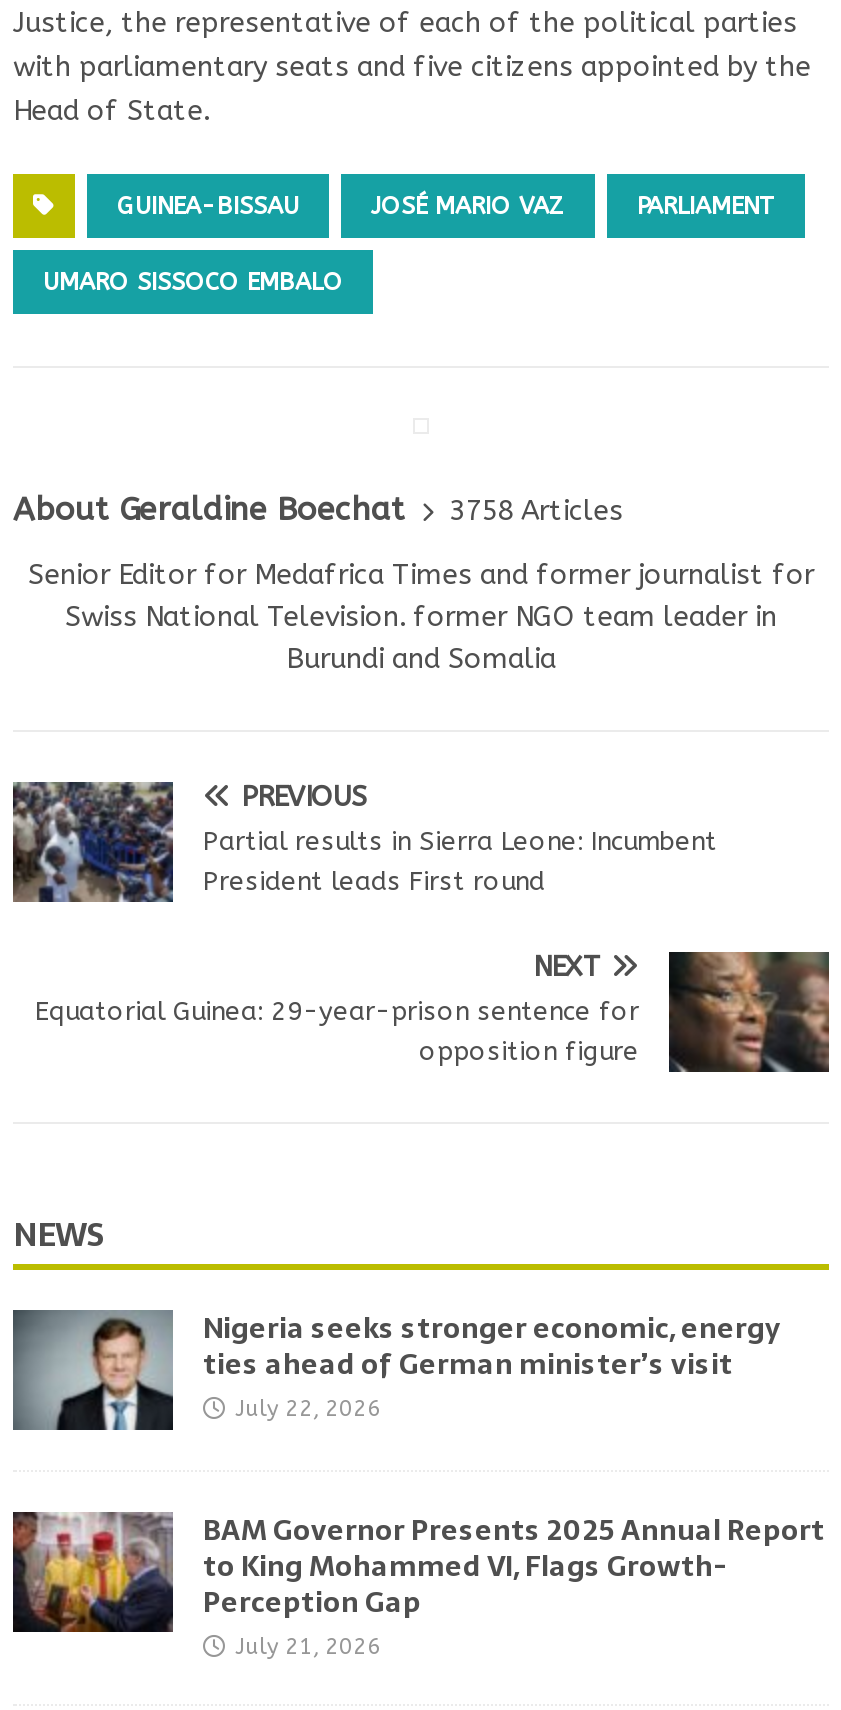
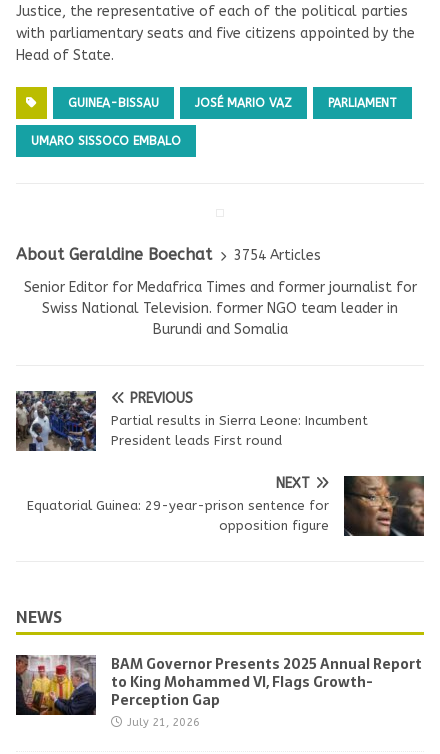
- About Geraldine Boechat 3758 Articles
+ About Geraldine Boechat 3754 Articles

- [image]
- Nigeria seeks stronger economic, energy
- ties ahead of German minister’s visit
- July 22, 2026
